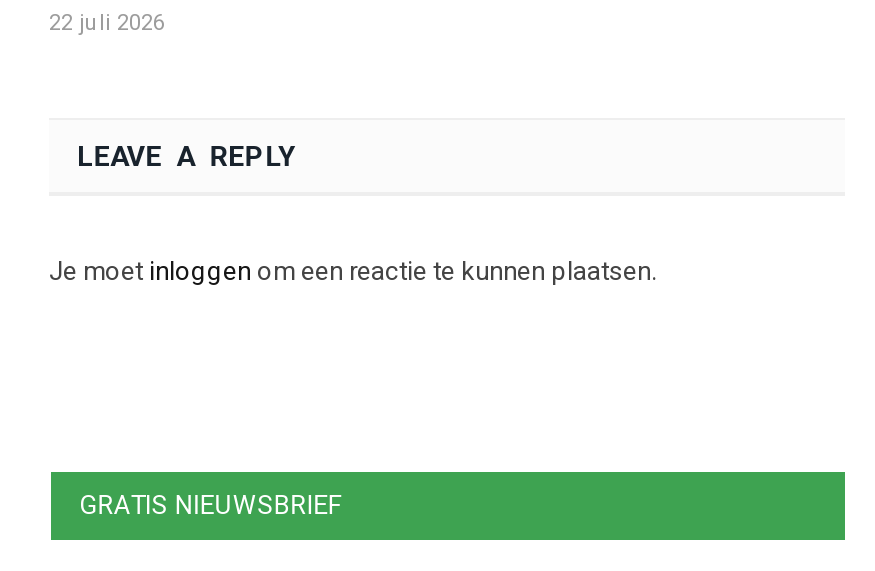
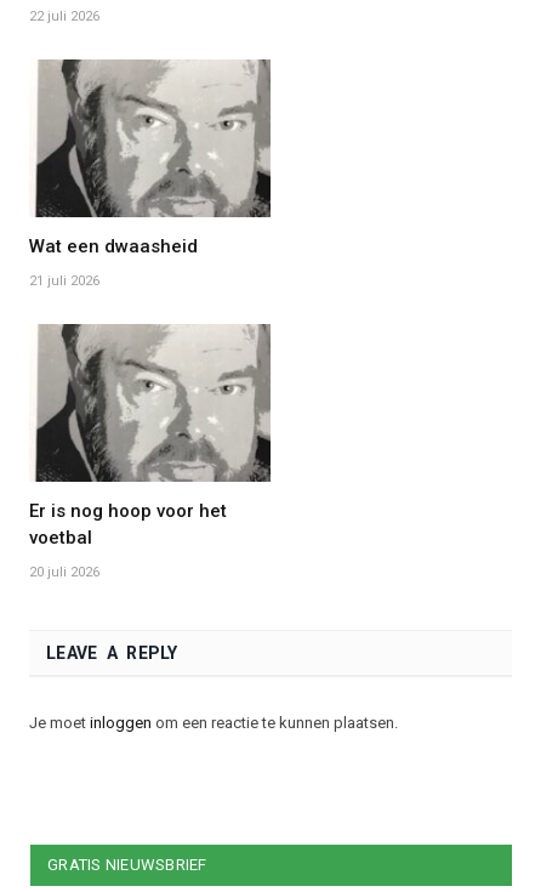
+ [image]
+ Wat een dwaasheid
+ 21 juli 2026

+ [image]
+ Er is nog hoop voor het
+ voetbal
+ 20 juli 2026
